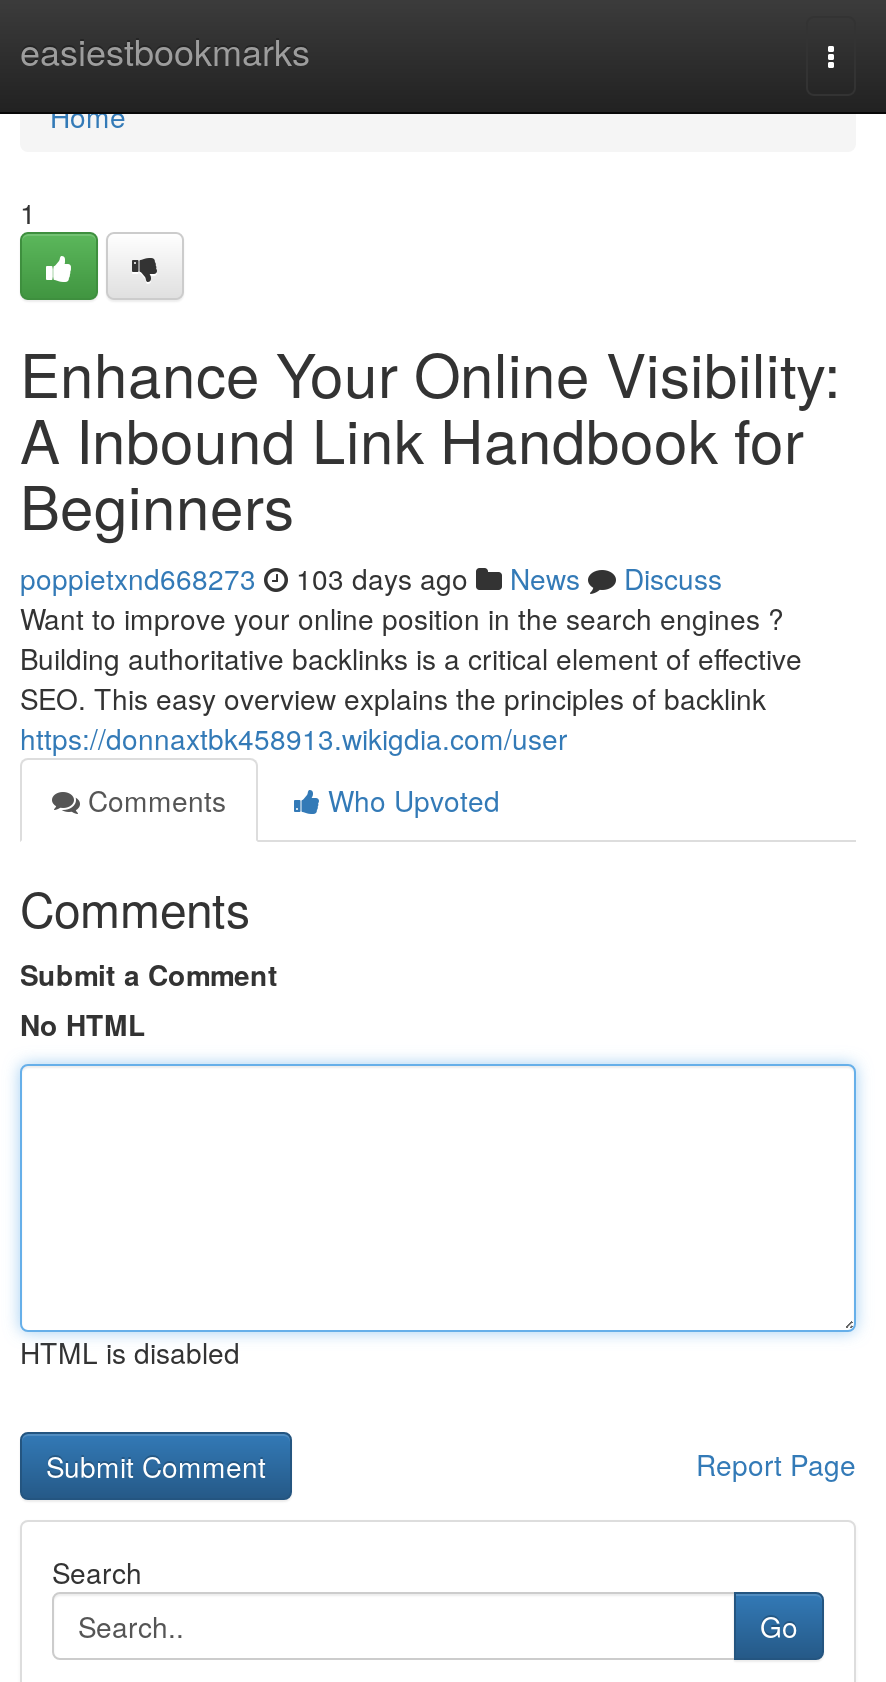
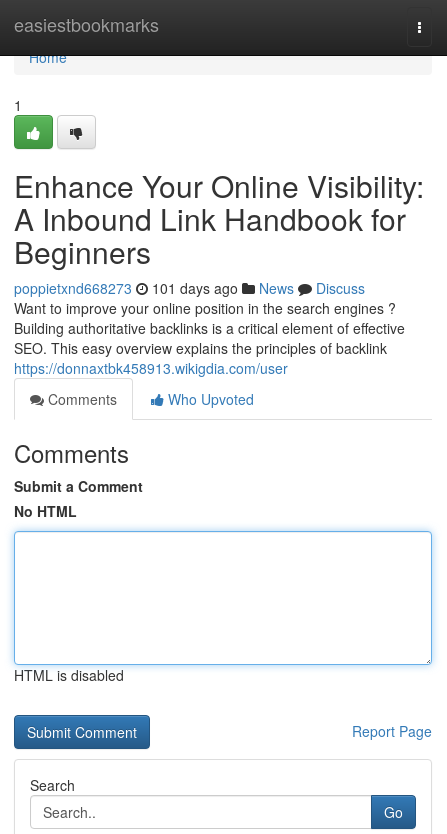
- poppietxnd668273 103 days ago News Discuss
+ poppietxnd668273 101 days ago News Discuss
